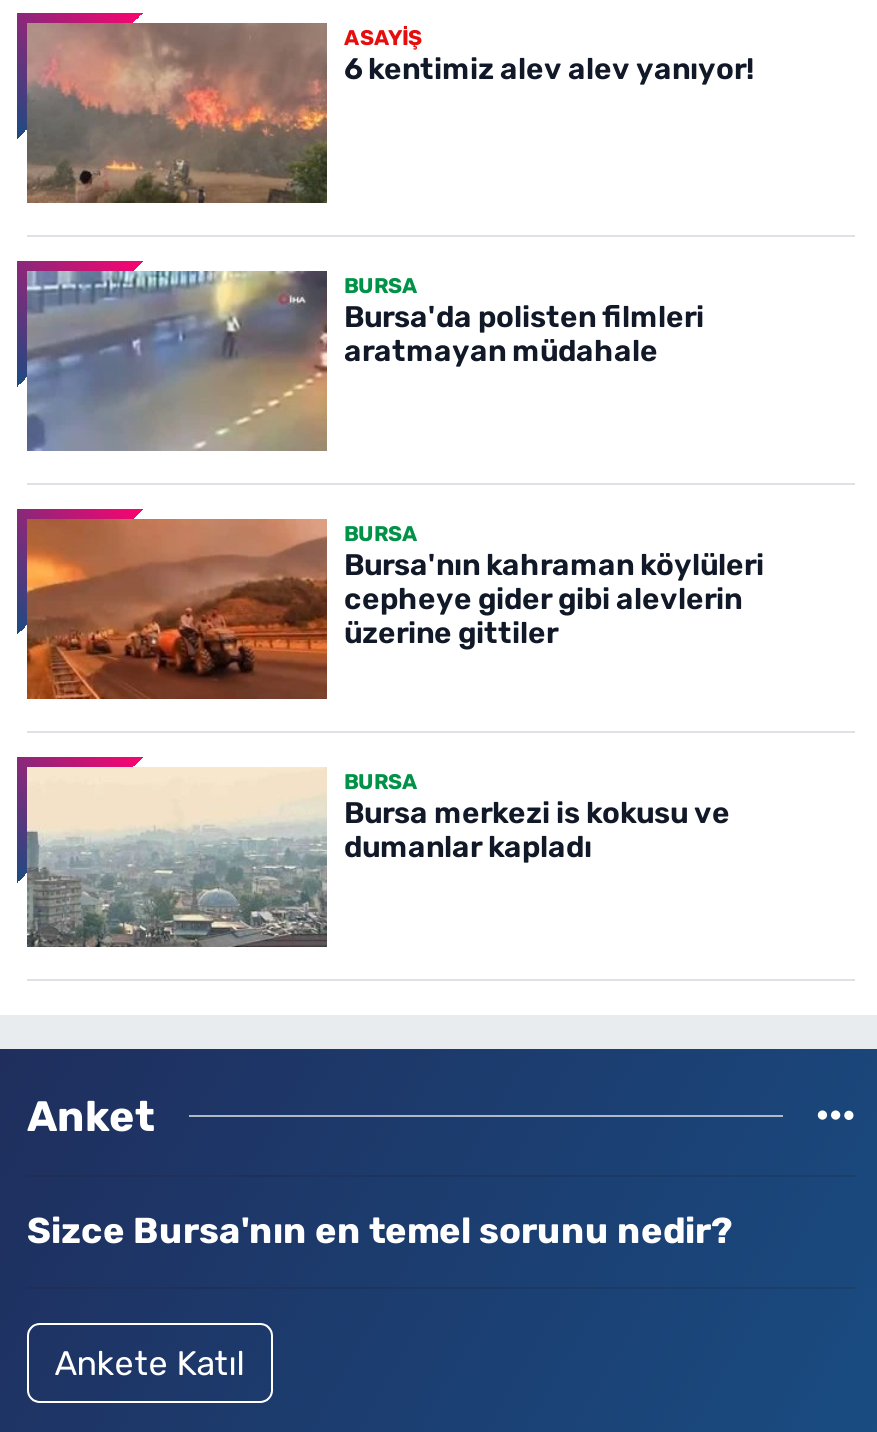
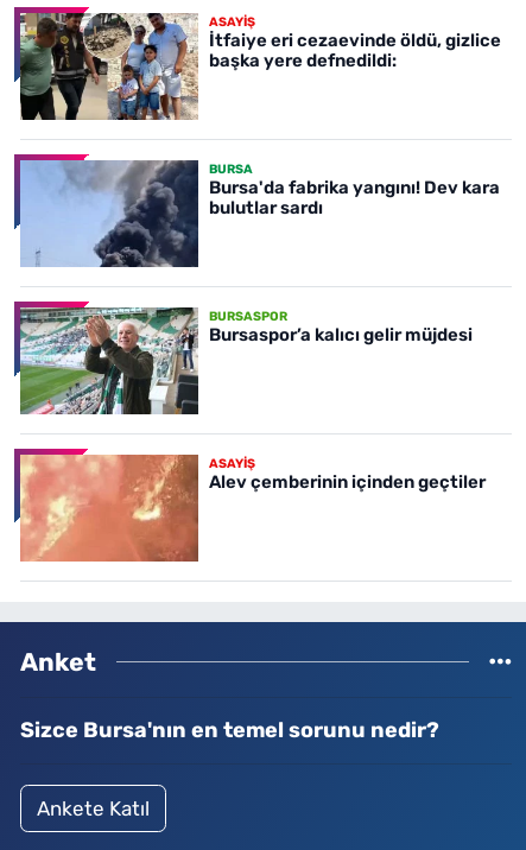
- [image]
- 6 kentimiz alev alev yanıyor!
+ [image]
+ İtfaiye eri cezaevinde öldü, gizlice
+ başka yere defnedildi:

- [image]
- Bursa'da polisten filmleri
- aratmayan müdahale
+ [image]
+ Bursa'da fabrika yangını! Dev kara
+ bulutlar sardı

- [image]
- BURSA
- Bursa'nın kahraman köylüleri
- cepheye gider gibi alevlerin
- üzerine gittiler
+ [image]
+ BURSASPOR
+ Bursaspor’a kalıcı gelir müjdesi

- [image]
- BURSA
- Bursa merkezi is kokusu ve
- dumanlar kapladı
+ [image]
+ ASAYİŞ
+ Alev çemberinin içinden geçtiler
